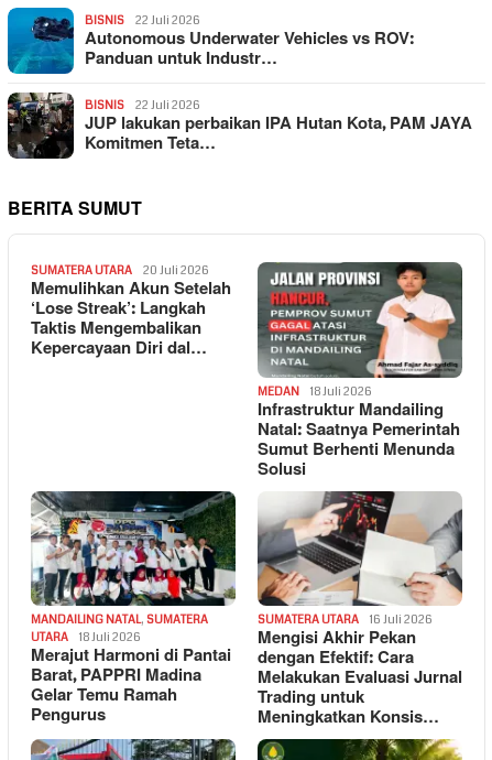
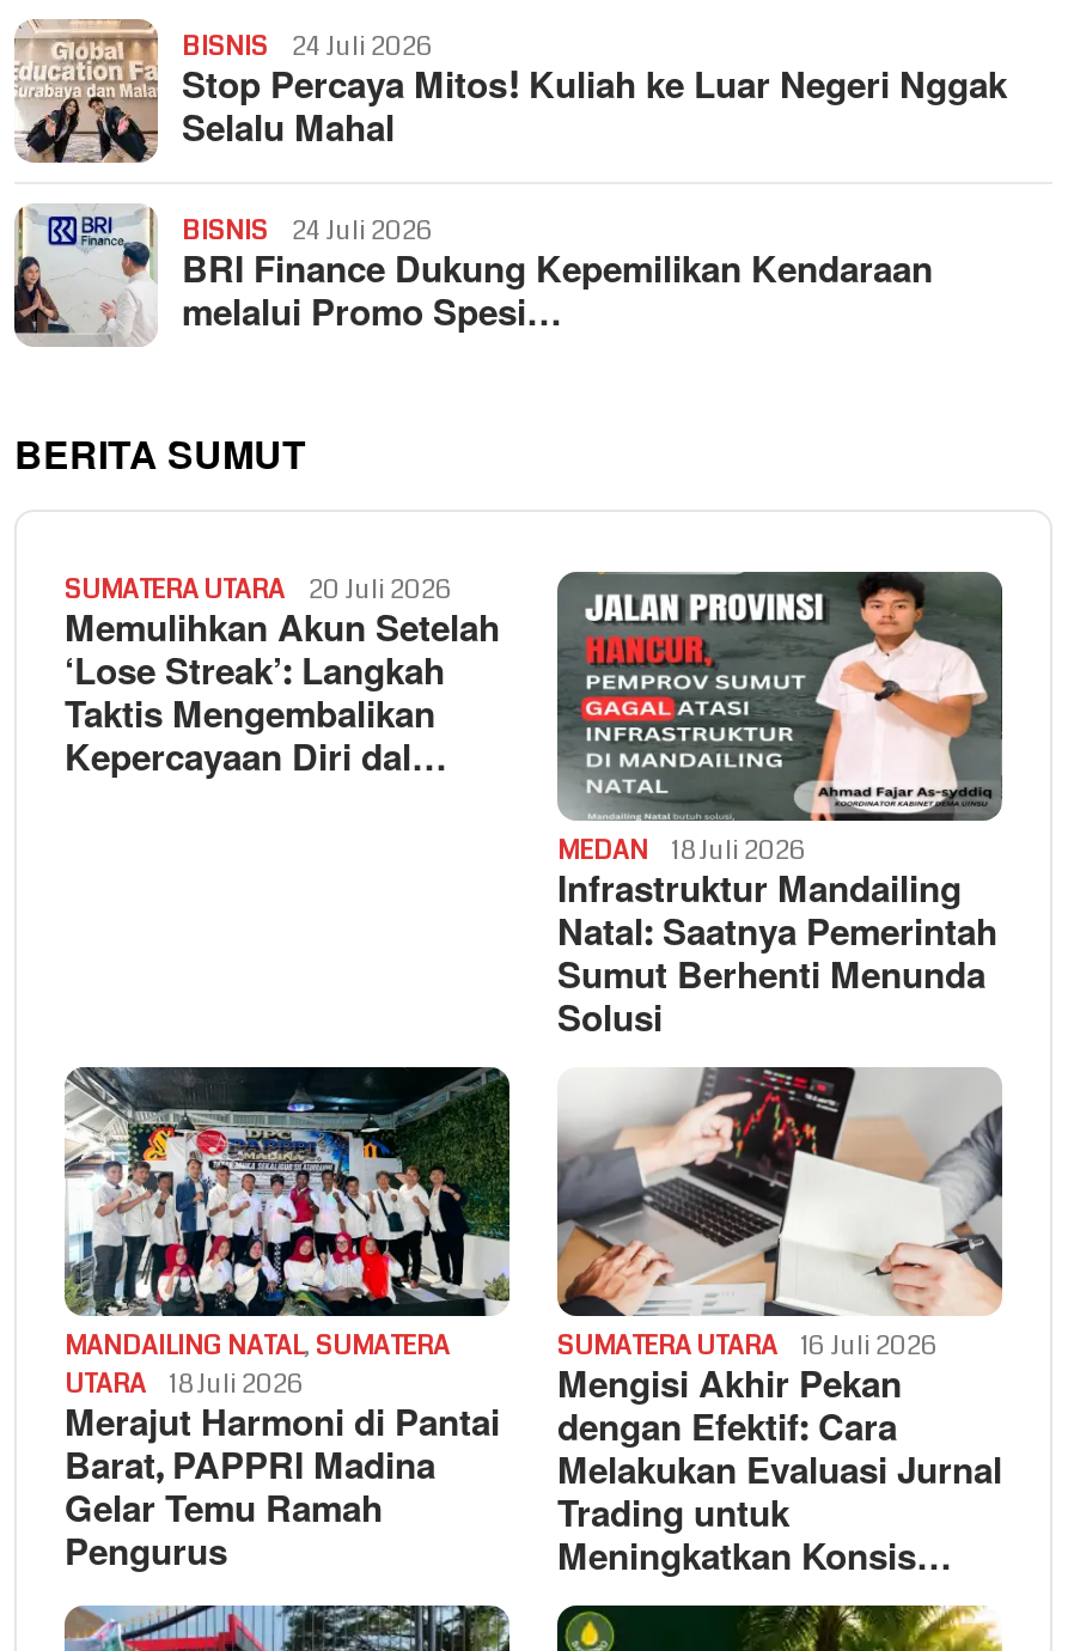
- [image]
- 22 Juli 2026
- Autonomous Underwater Vehicles vs ROV:
- Panduan untuk Industr…
+ [image]
+ 24 Juli 2026
+ Stop Percaya Mitos! Kuliah ke Luar Negeri Nggak
+ Selalu Mahal

- [image]
- 22 Juli 2026
- JUP lakukan perbaikan IPA Hutan Kota, PAM JAYA
- Komitmen Teta…
+ [image]
+ 24 Juli 2026
+ BRI Finance Dukung Kepemilikan Kendaraan
+ melalui Promo Spesi…
